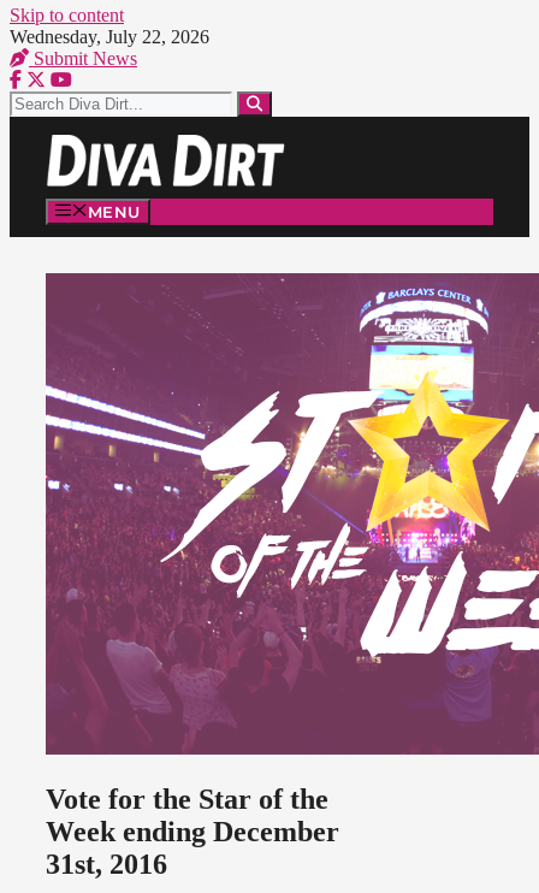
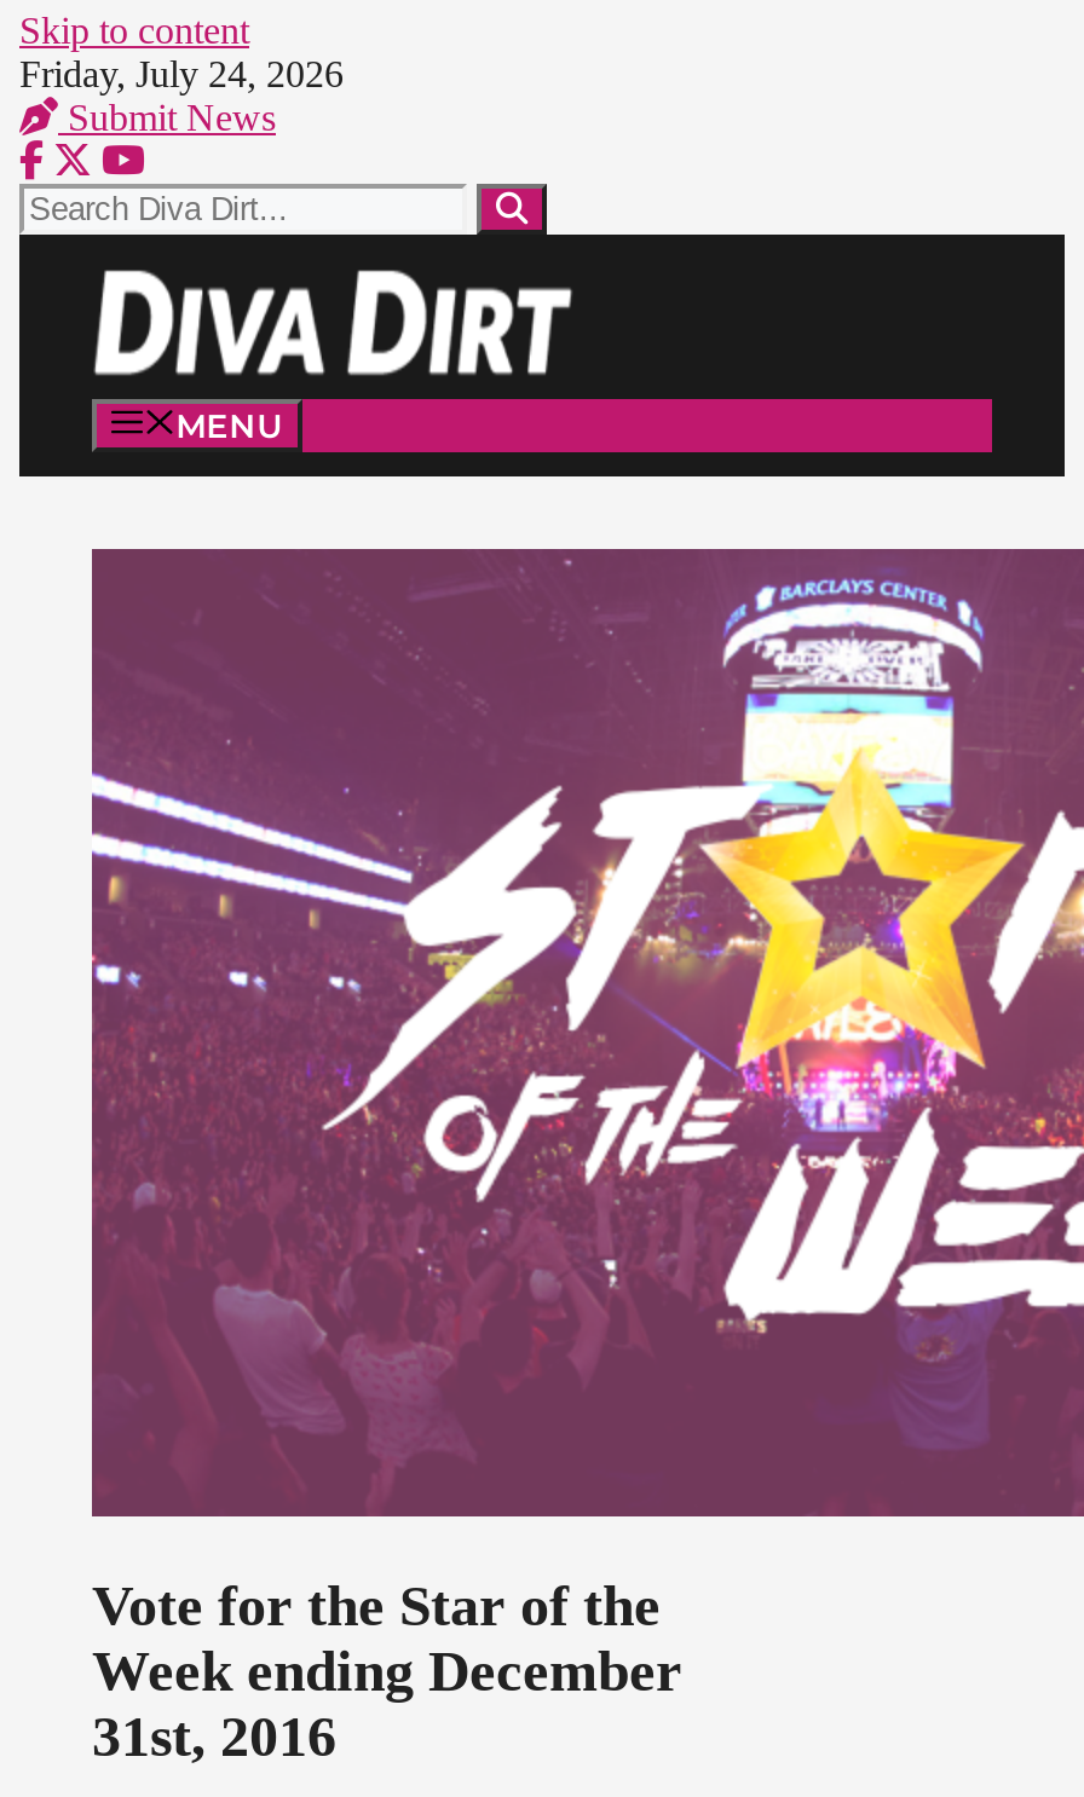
- Wednesday, July 22, 2026
+ Friday, July 24, 2026
